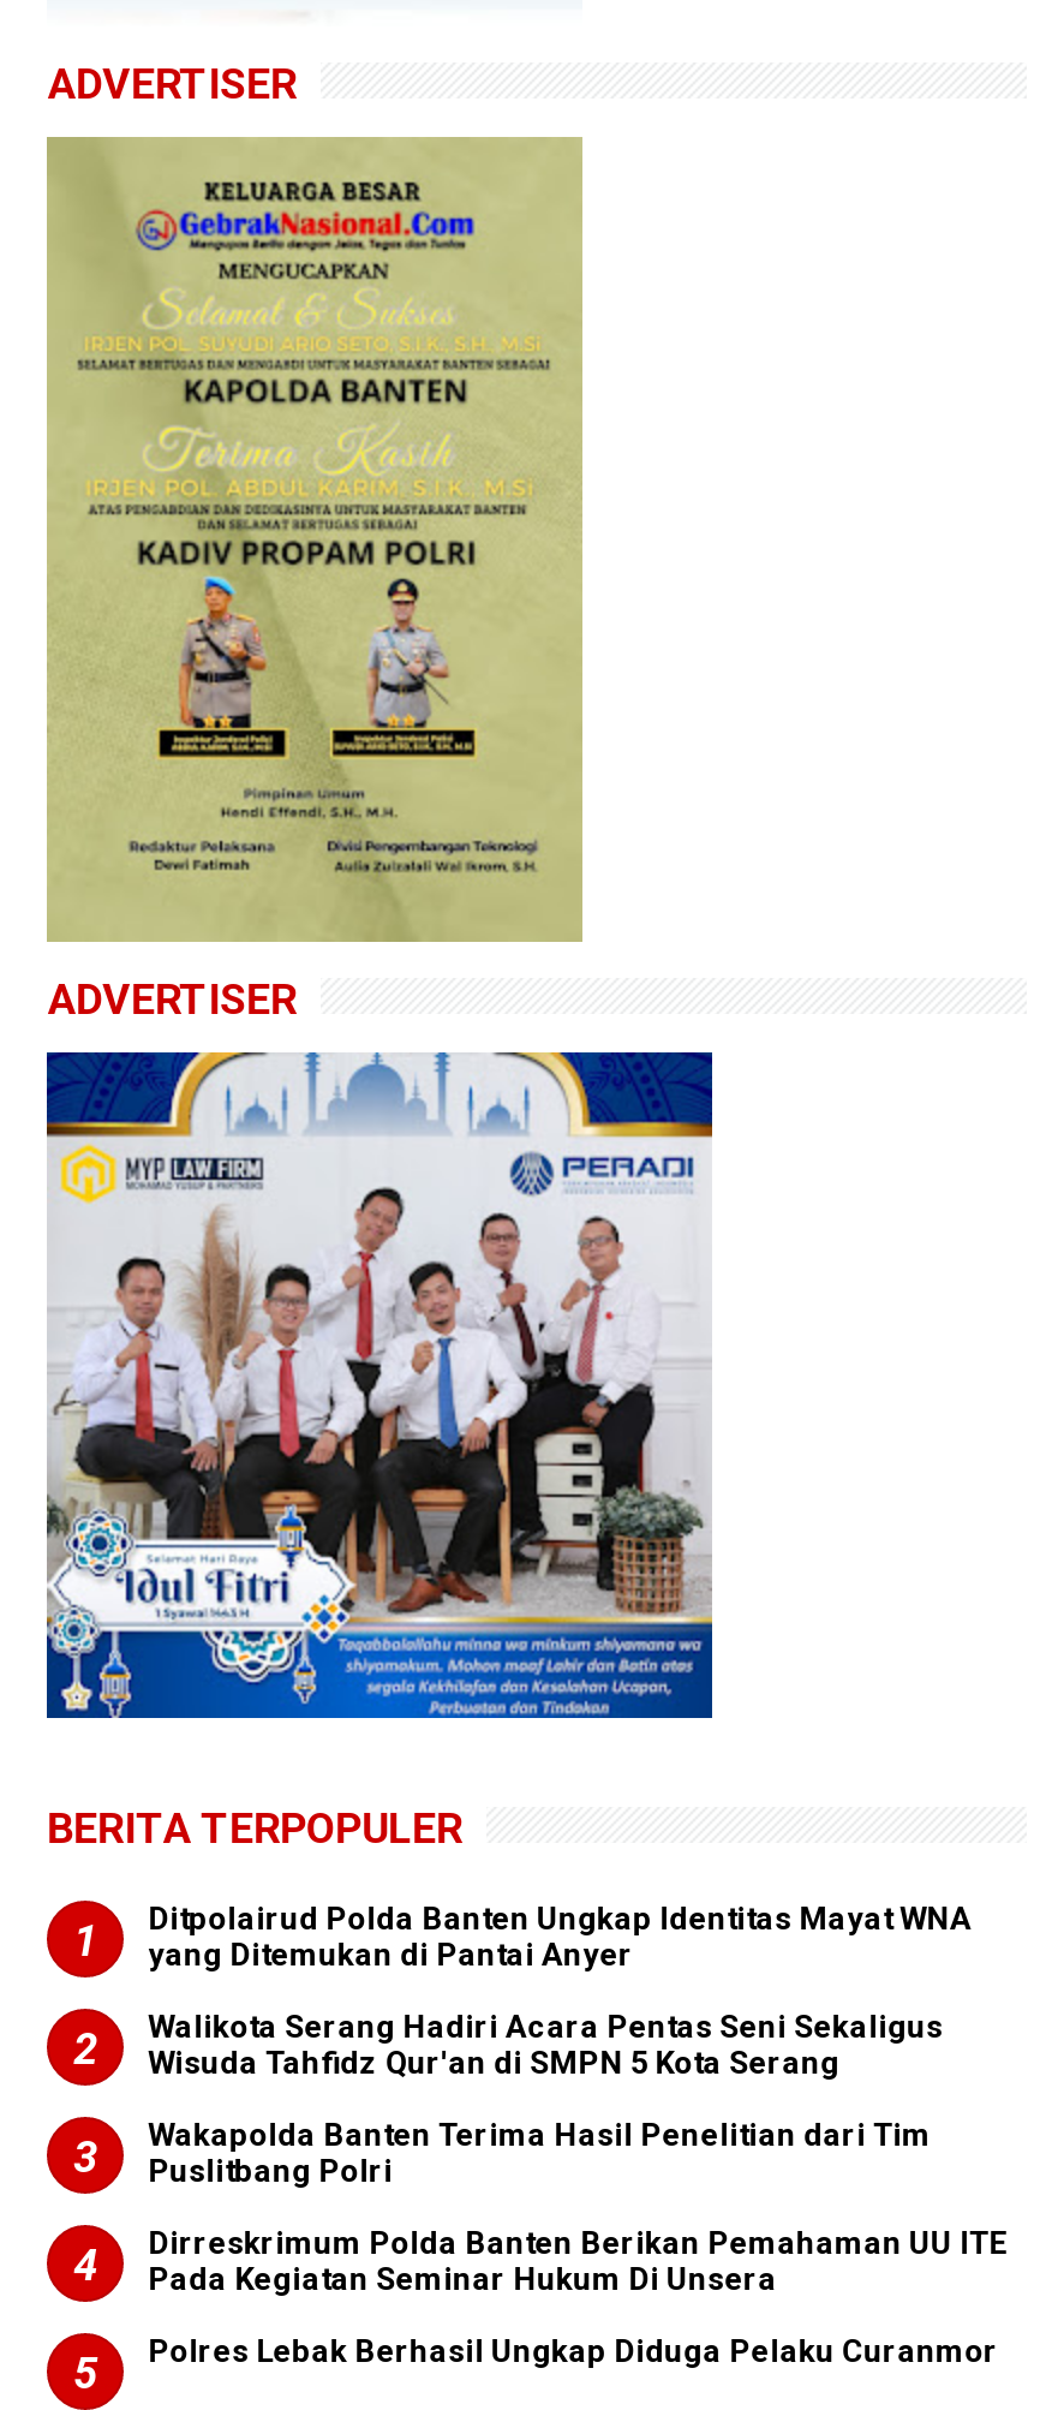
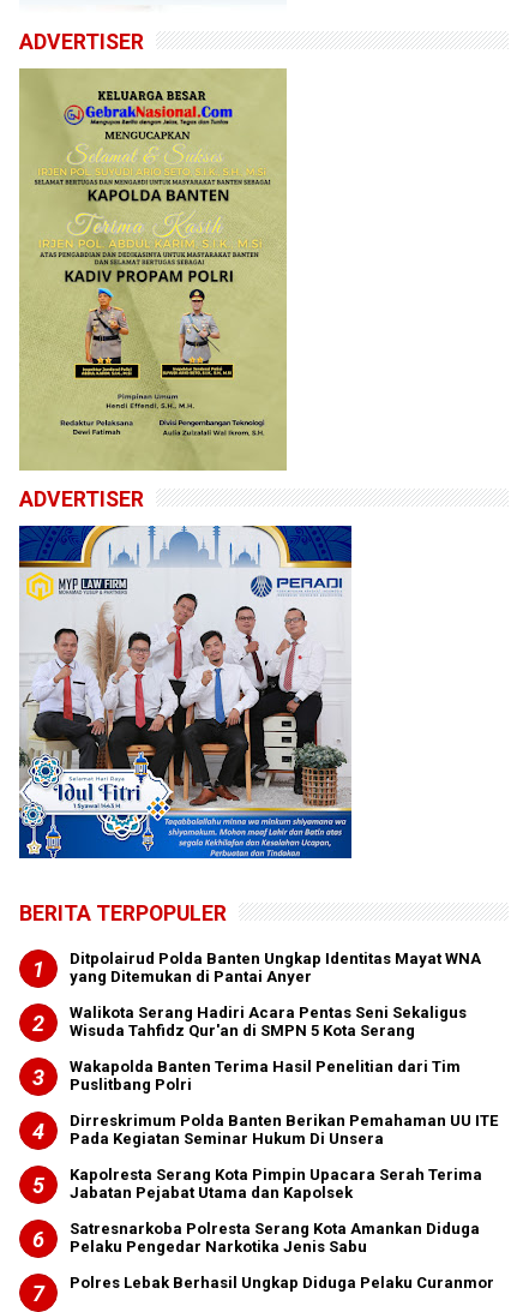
+ Kapolresta Serang Kota Pimpin Upacara Serah Terima
+ Jabatan Pejabat Utama dan Kapolsek
+ Satresnarkoba Polresta Serang Kota Amankan Diduga
+ Pelaku Pengedar Narkotika Jenis Sabu
